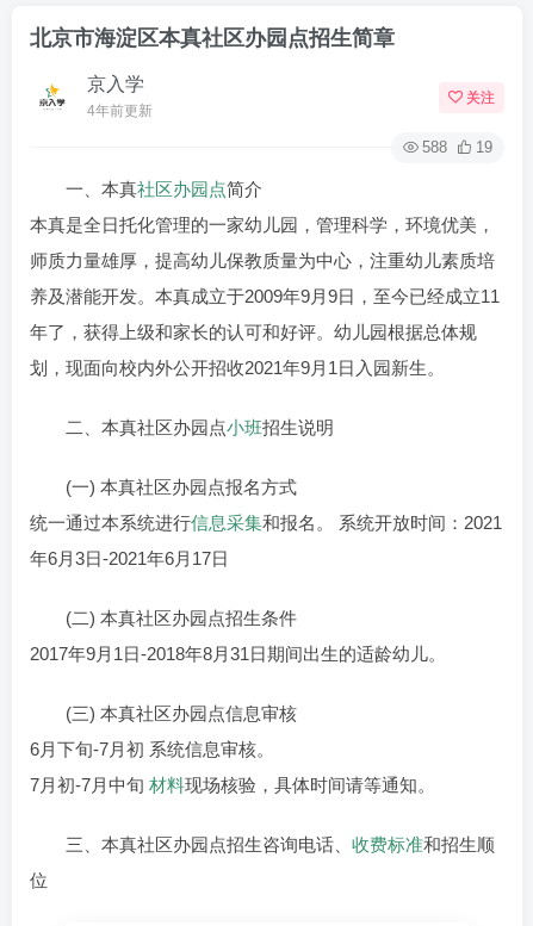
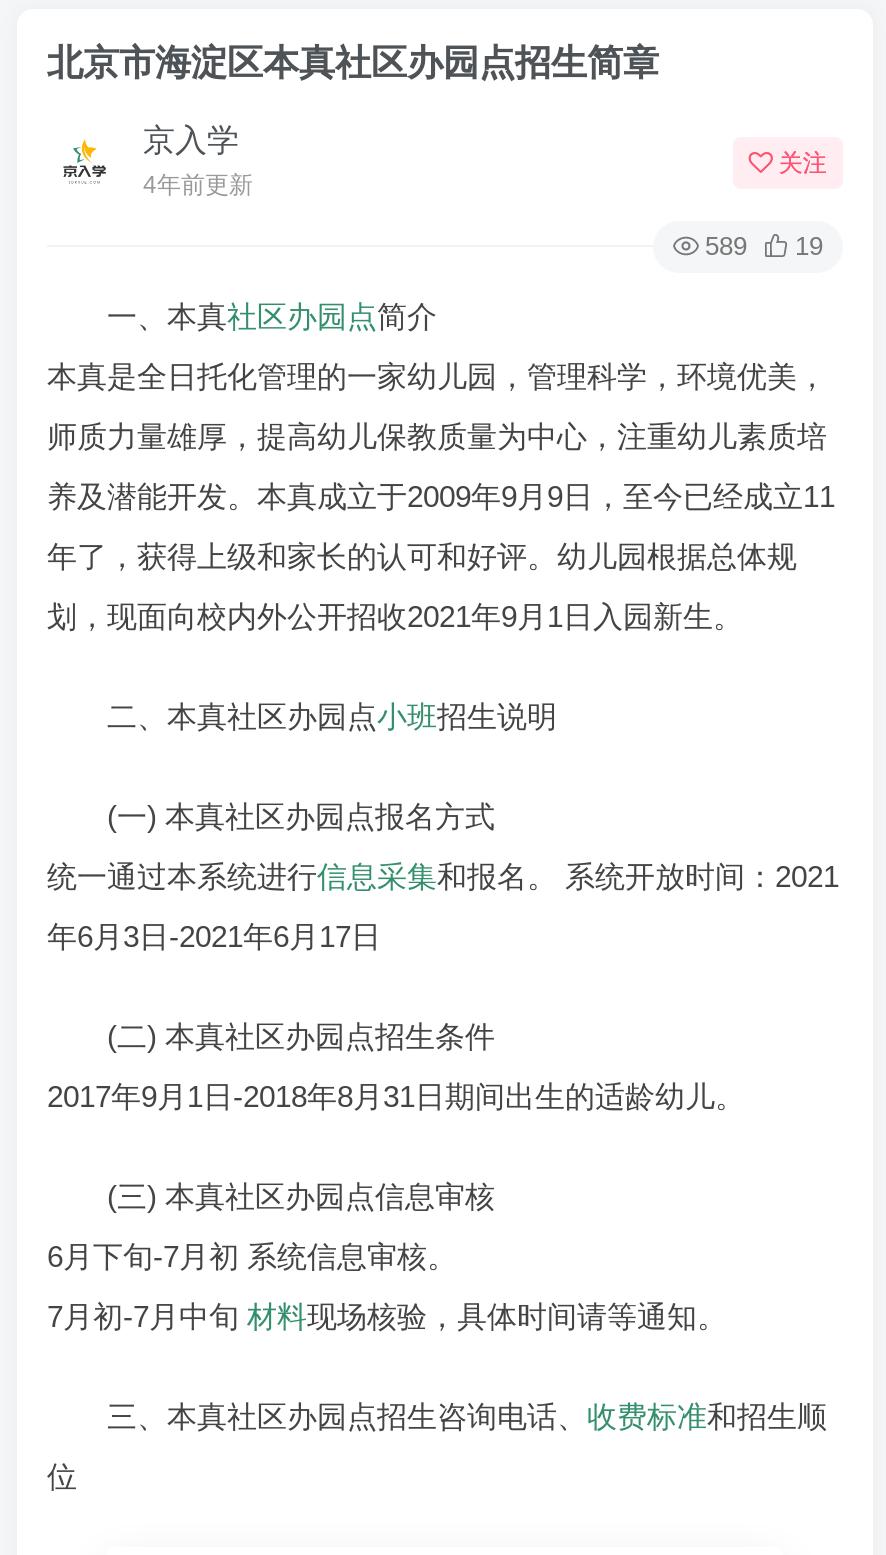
- 588 19
+ 589 19
